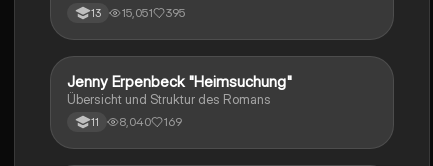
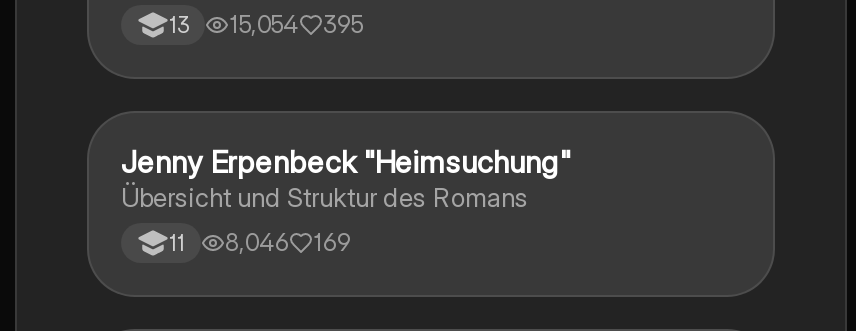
- 13 15,051 395
+ 13 15,054 395

- 11 8,040 169
+ 11 8,046 169
